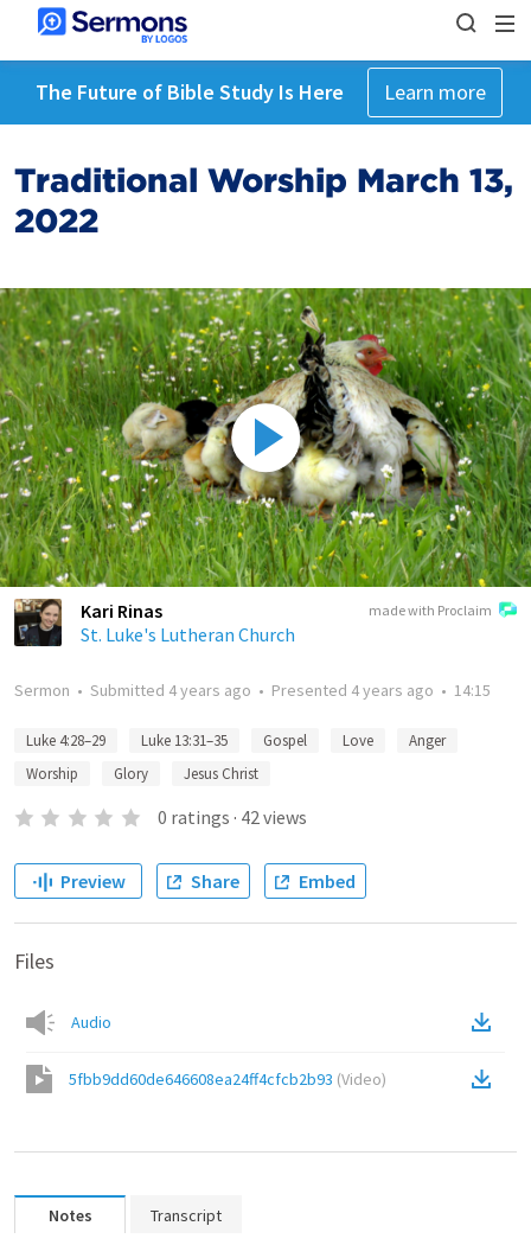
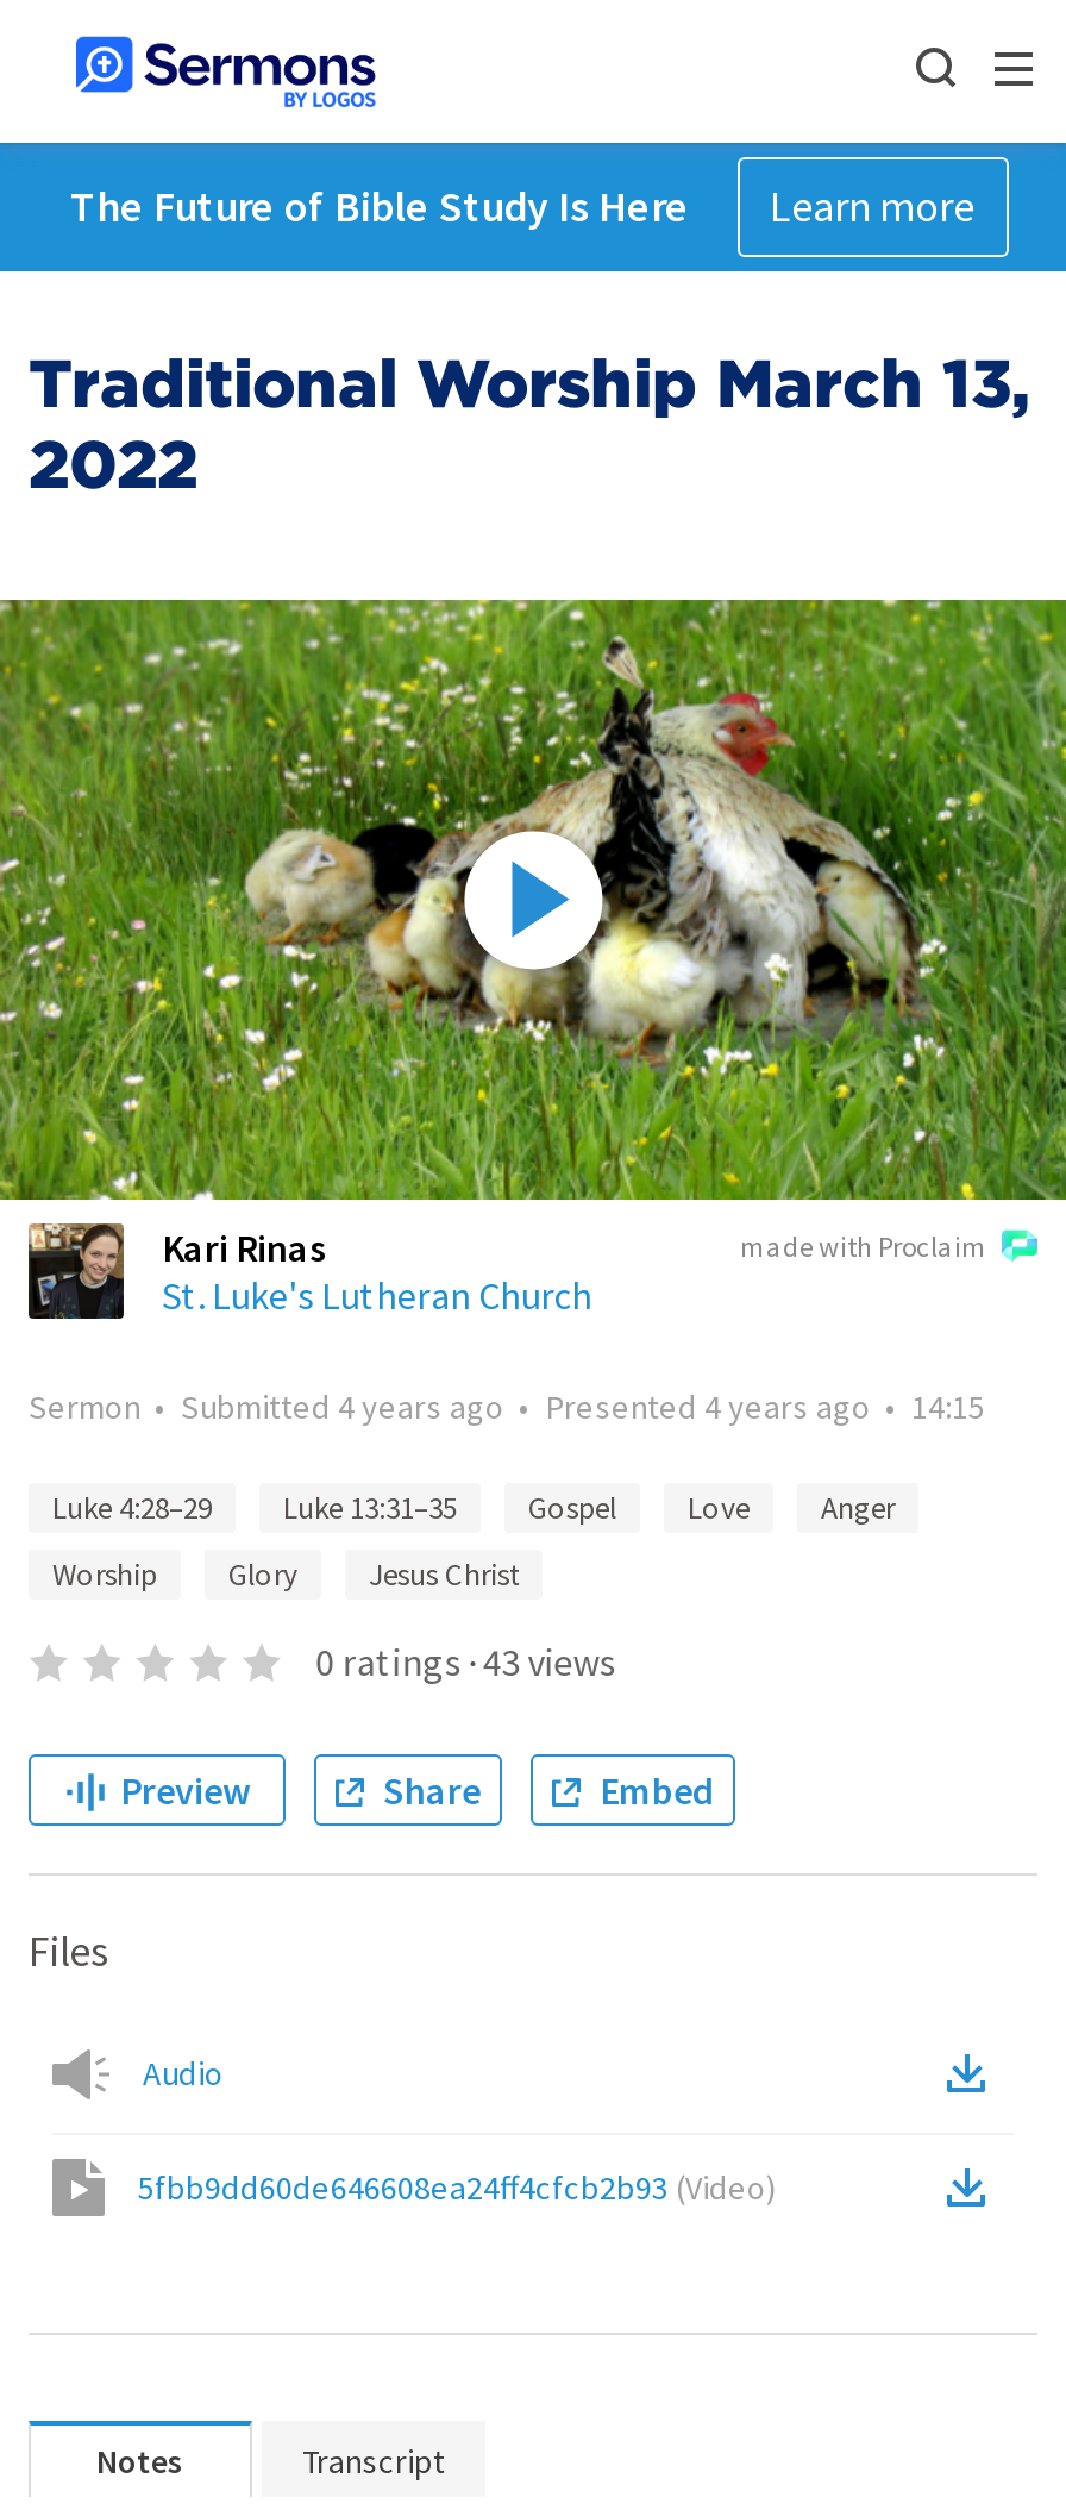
- 0 ratings · 42 views
+ 0 ratings · 43 views
